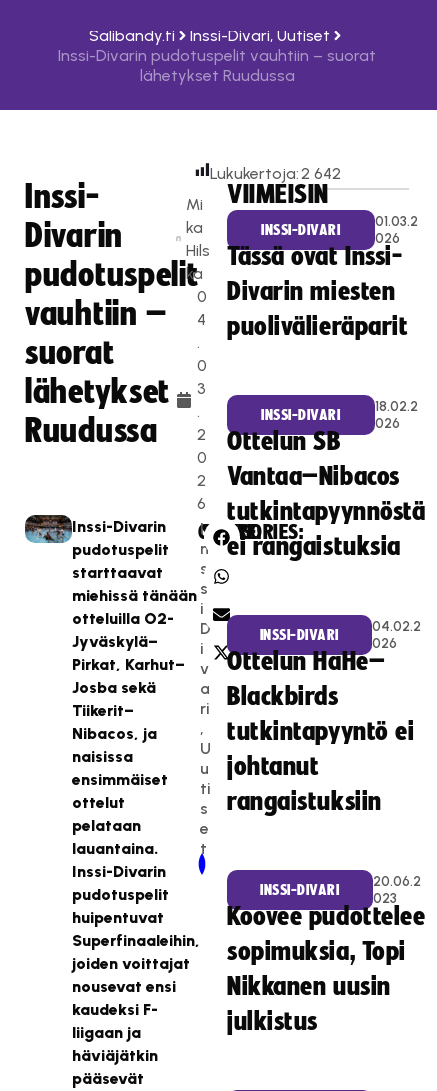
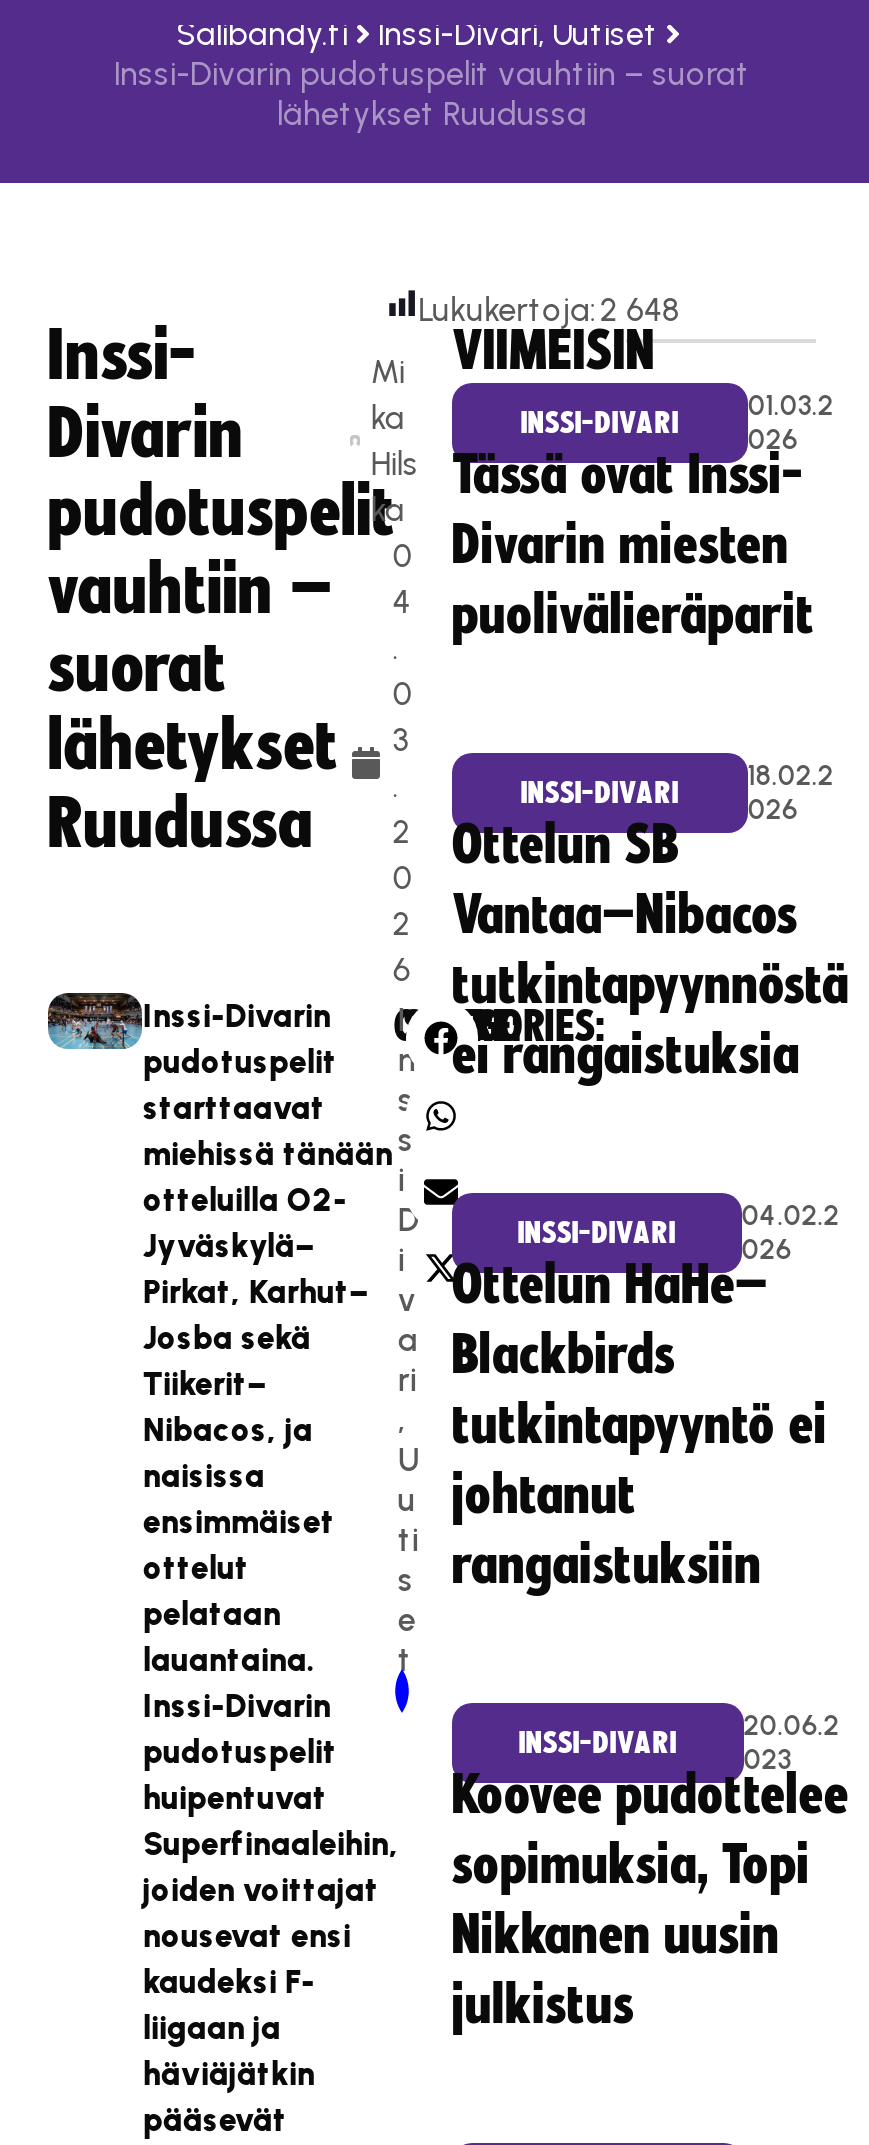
- Lukukertoja: 2 642
+ Lukukertoja: 2 648
